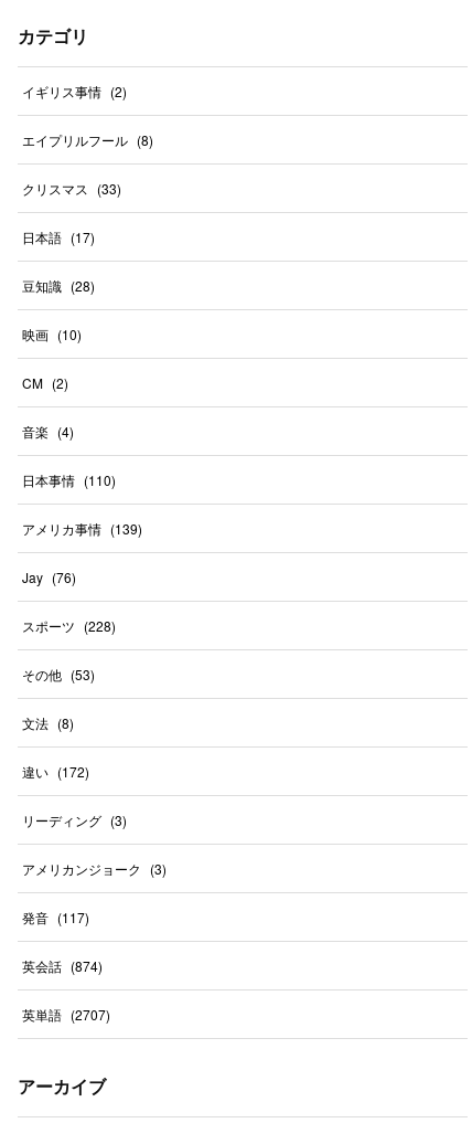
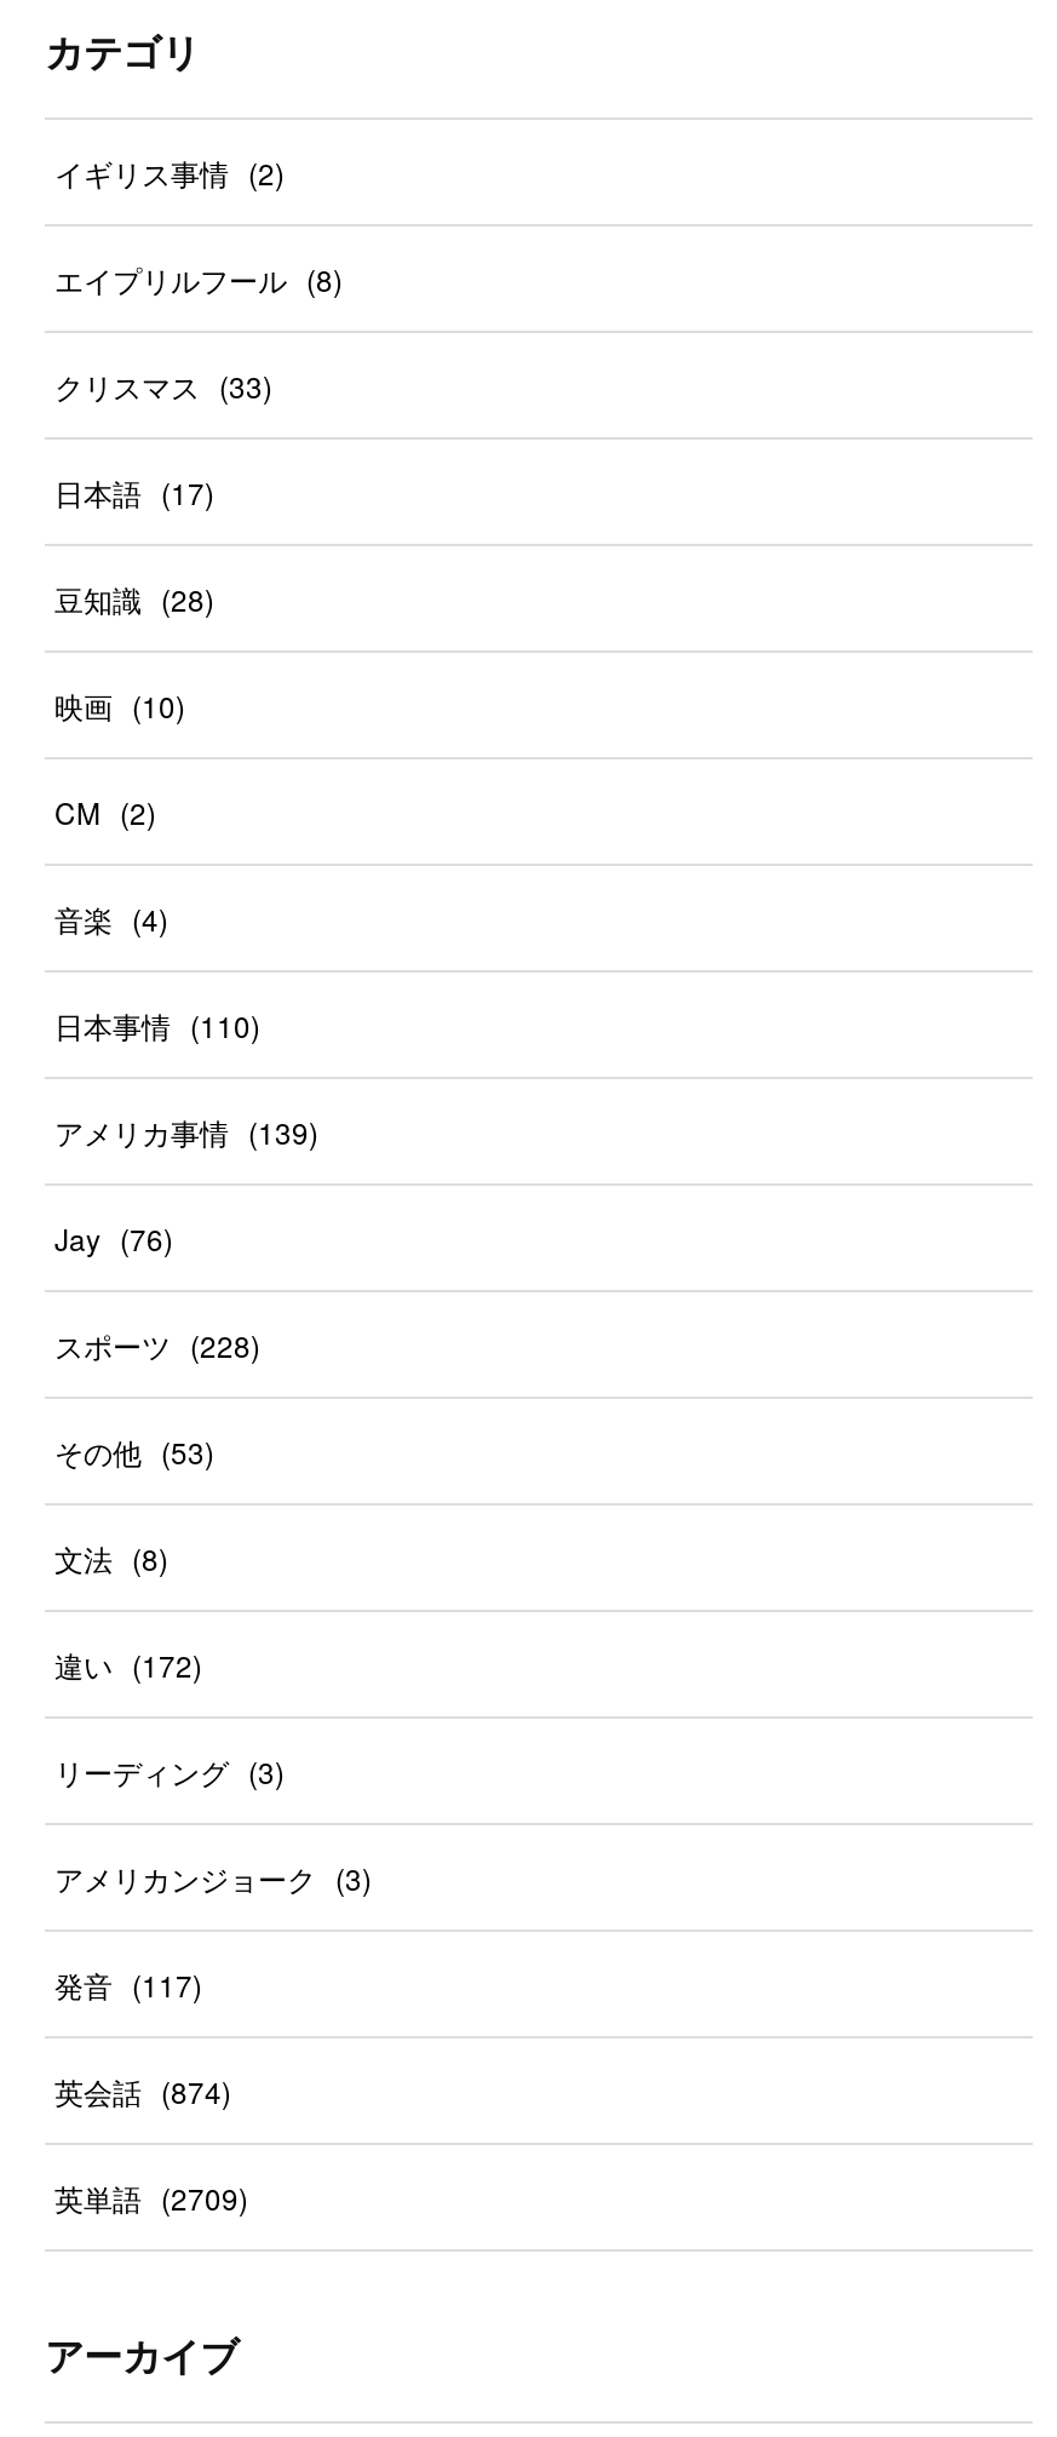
- 英単語 (2707)
+ 英単語 (2709)
